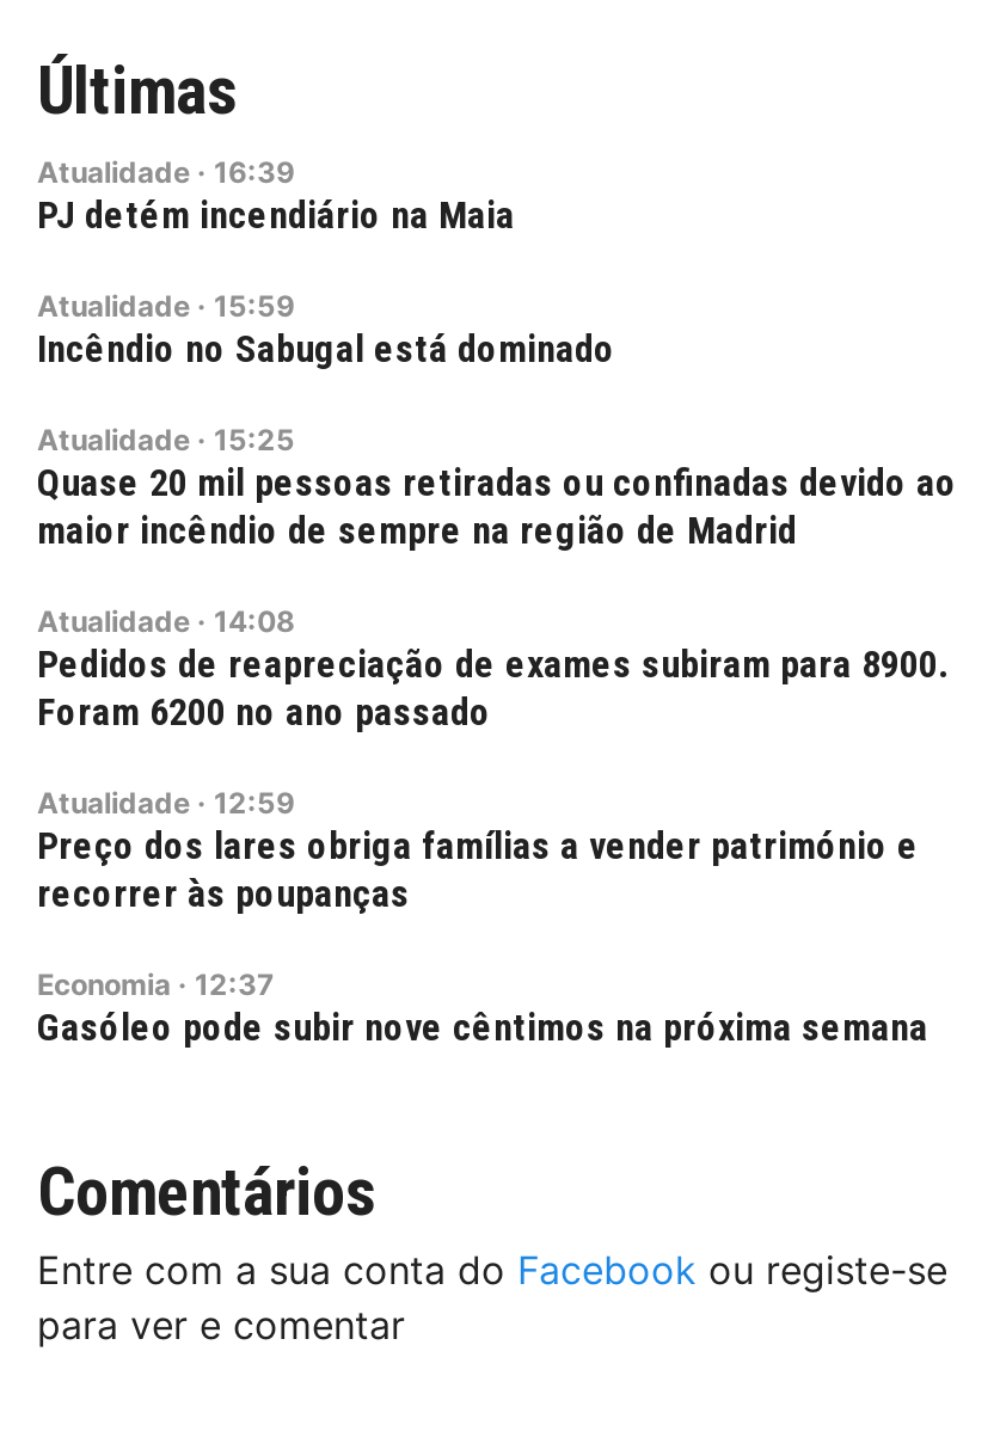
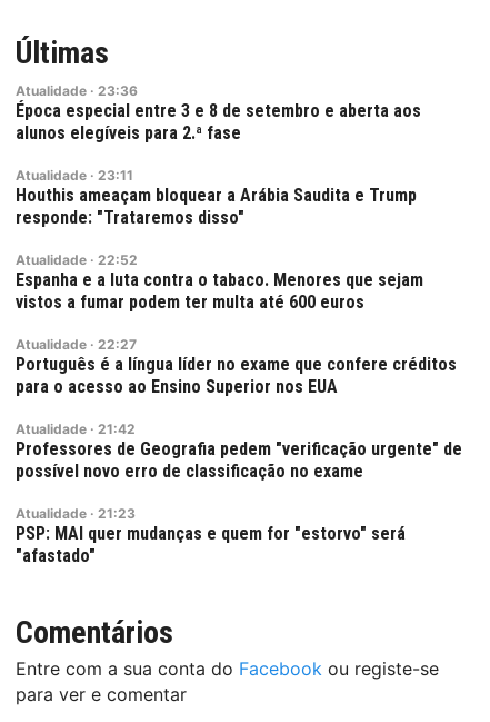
- Atualidade · 16:39
- PJ detém incendiário na Maia
+ Atualidade · 23:36
+ Época especial entre 3 e 8 de setembro e aberta aos
+ alunos elegíveis para 2.ª fase

- Atualidade · 15:59
- Incêndio no Sabugal está dominado
+ Atualidade · 23:11
+ Houthis ameaçam bloquear a Arábia Saudita e Trump
+ responde: "Trataremos disso"

- Atualidade · 15:25
- Quase 20 mil pessoas retiradas ou confinadas devido ao
- maior incêndio de sempre na região de Madrid
+ Atualidade · 22:52
+ Espanha e a luta contra o tabaco. Menores que sejam
+ vistos a fumar podem ter multa até 600 euros

- Atualidade · 14:08
- Pedidos de reapreciação de exames subiram para 8900.
- Foram 6200 no ano passado
+ Atualidade · 22:27
+ Português é a língua líder no exame que confere créditos
+ para o acesso ao Ensino Superior nos EUA

- Atualidade · 12:59
- Preço dos lares obriga famílias a vender património e
- recorrer às poupanças
+ Atualidade · 21:42
+ Professores de Geografia pedem "verificação urgente" de
+ possível novo erro de classificação no exame

- Economia · 12:37
- Gasóleo pode subir nove cêntimos na próxima semana
+ Atualidade · 21:23
+ PSP: MAI quer mudanças e quem for "estorvo" será
+ "afastado"
